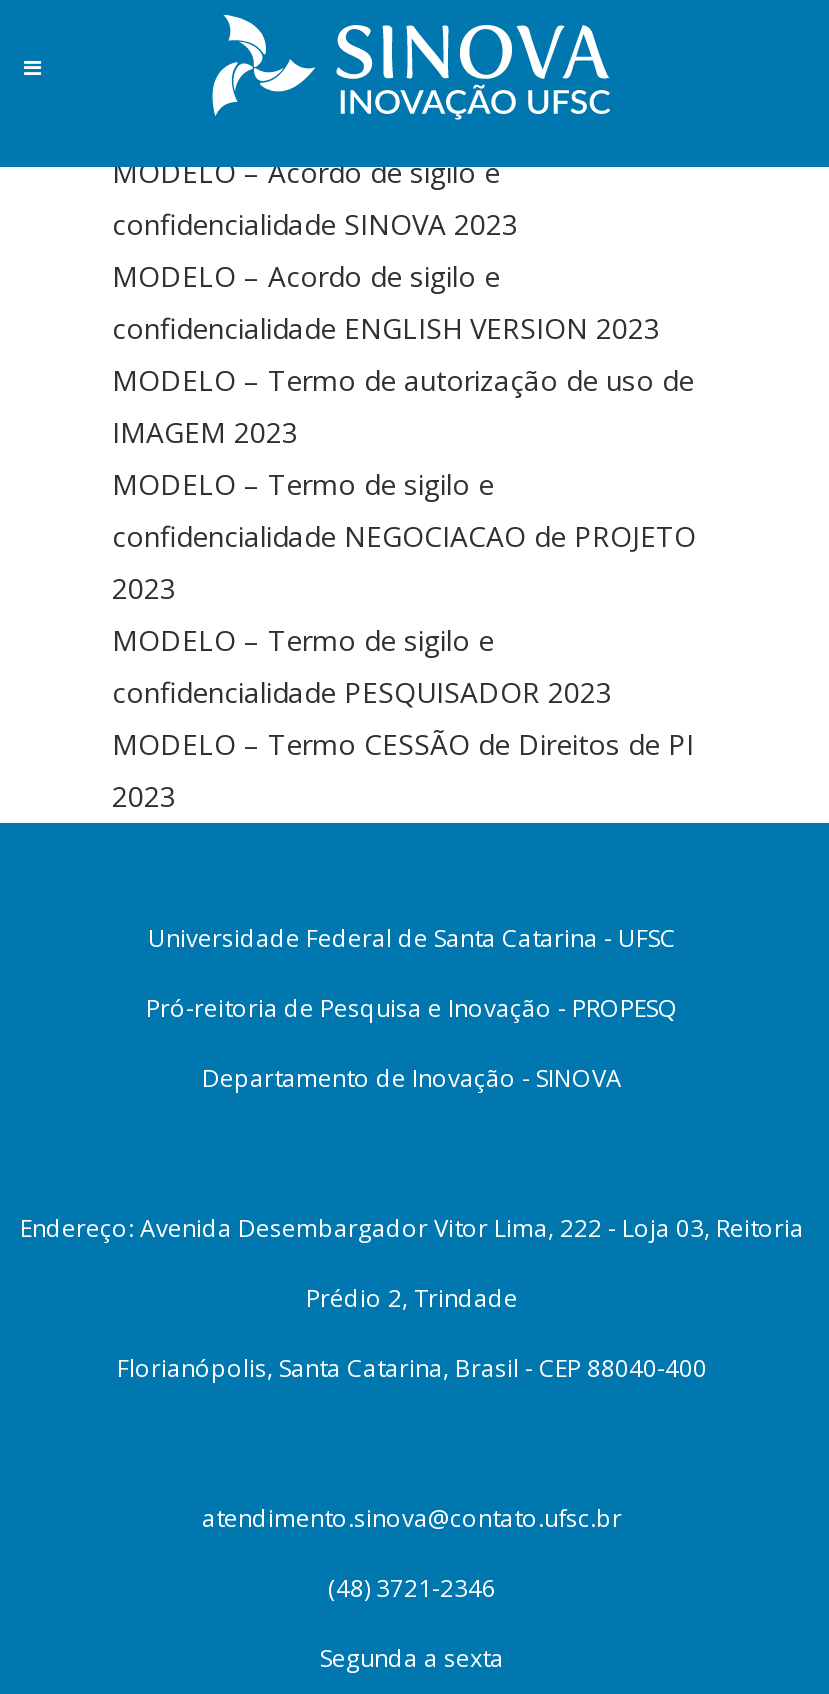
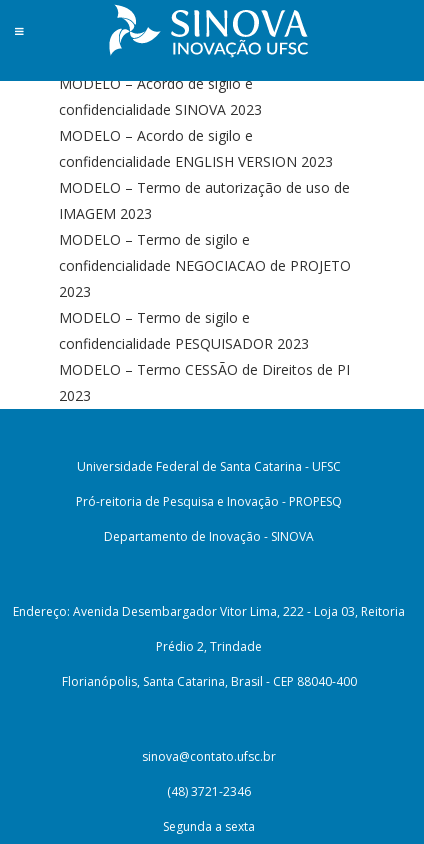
- atendimento.sinova@contato.ufsc.br
+ sinova@contato.ufsc.br
